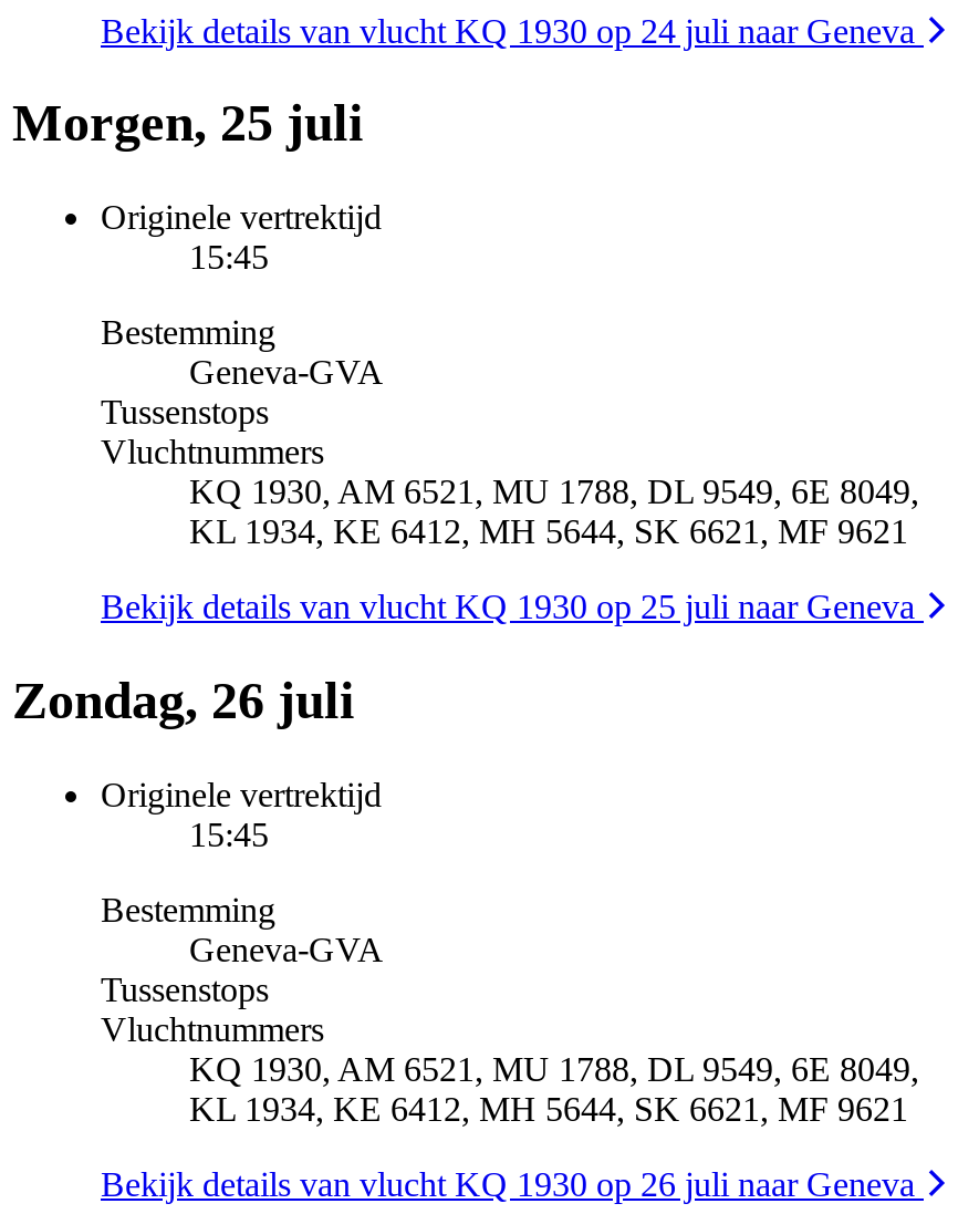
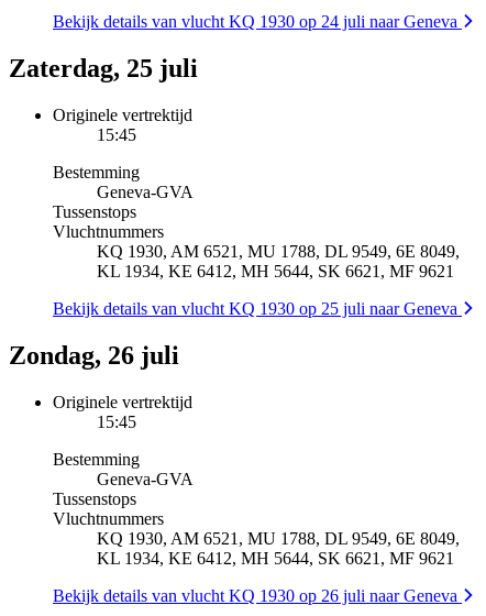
- Morgen, 25 juli
+ Zaterdag, 25 juli
